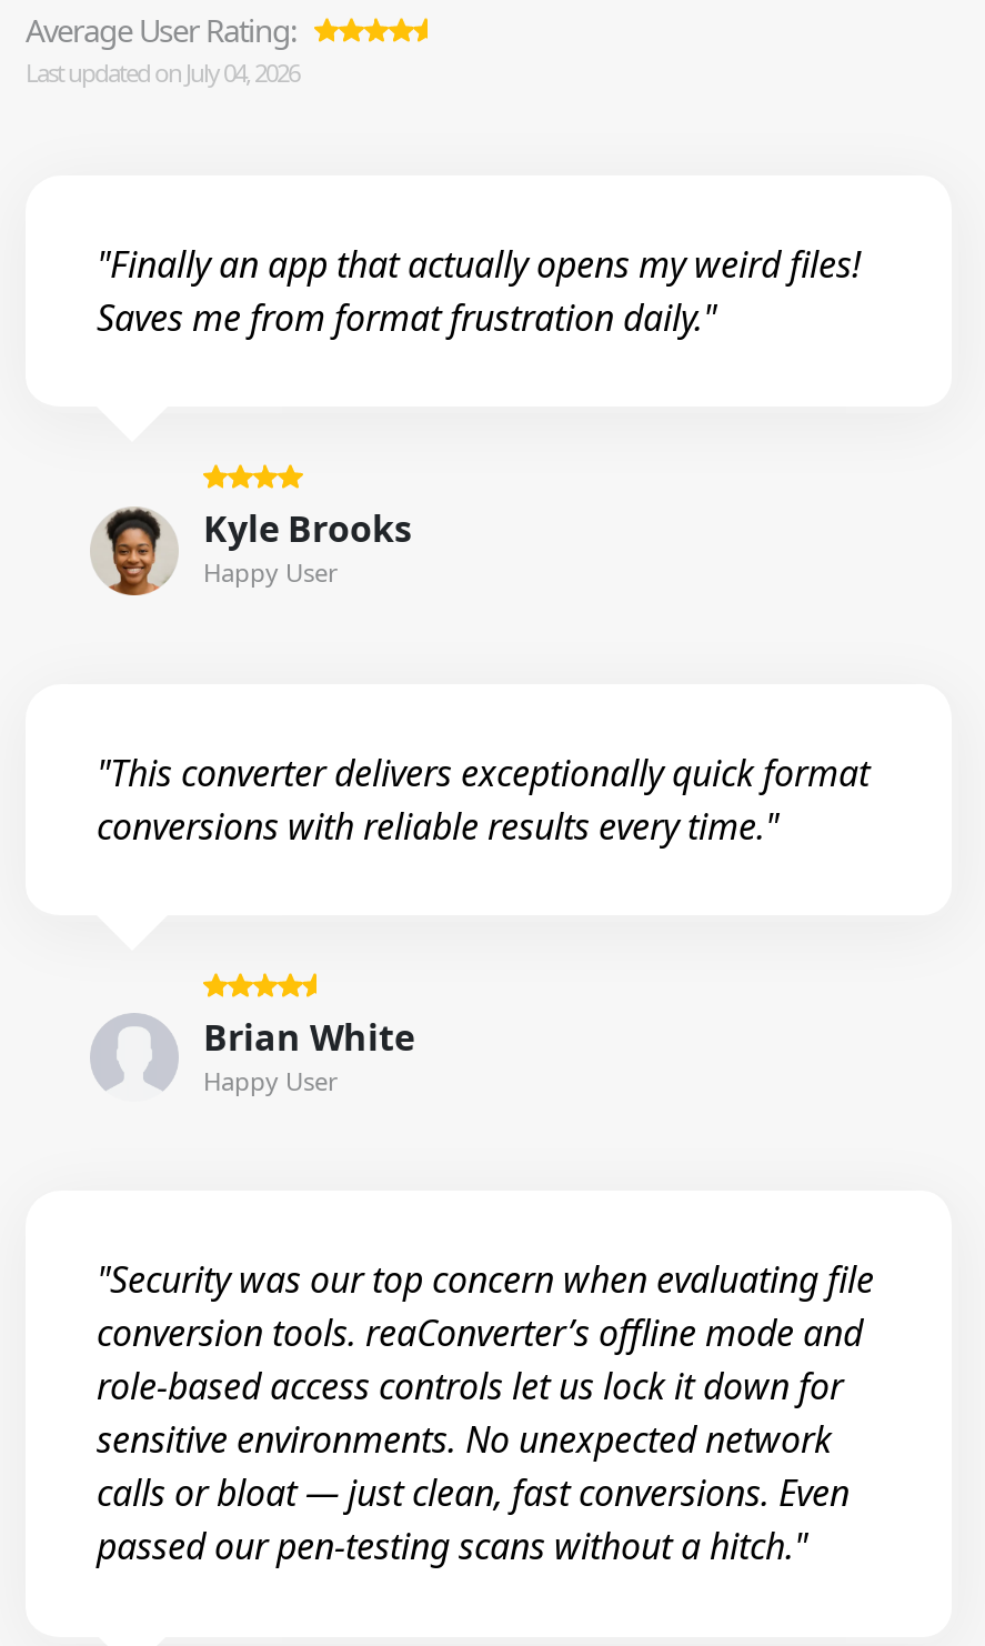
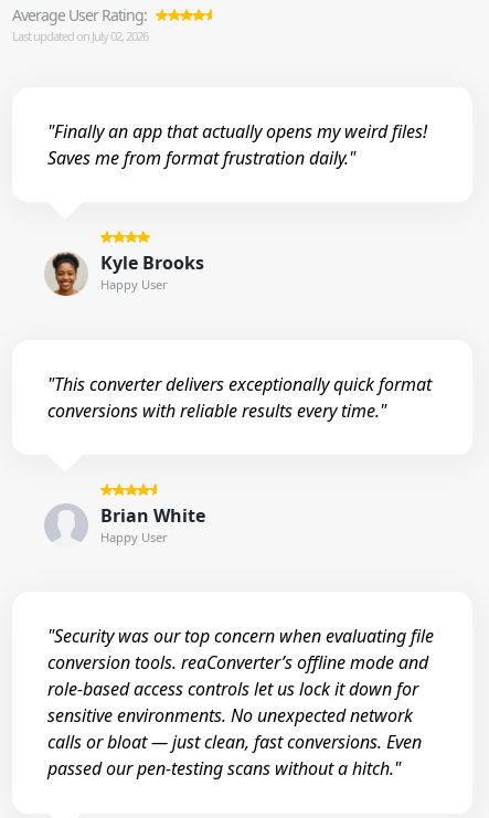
- Last updated on July 04, 2026
+ Last updated on July 02, 2026
